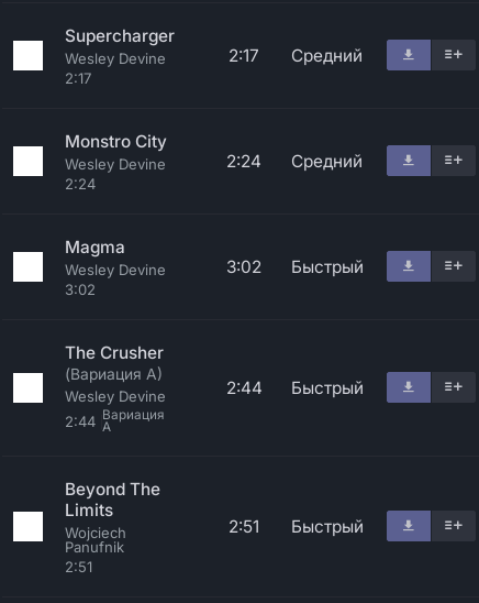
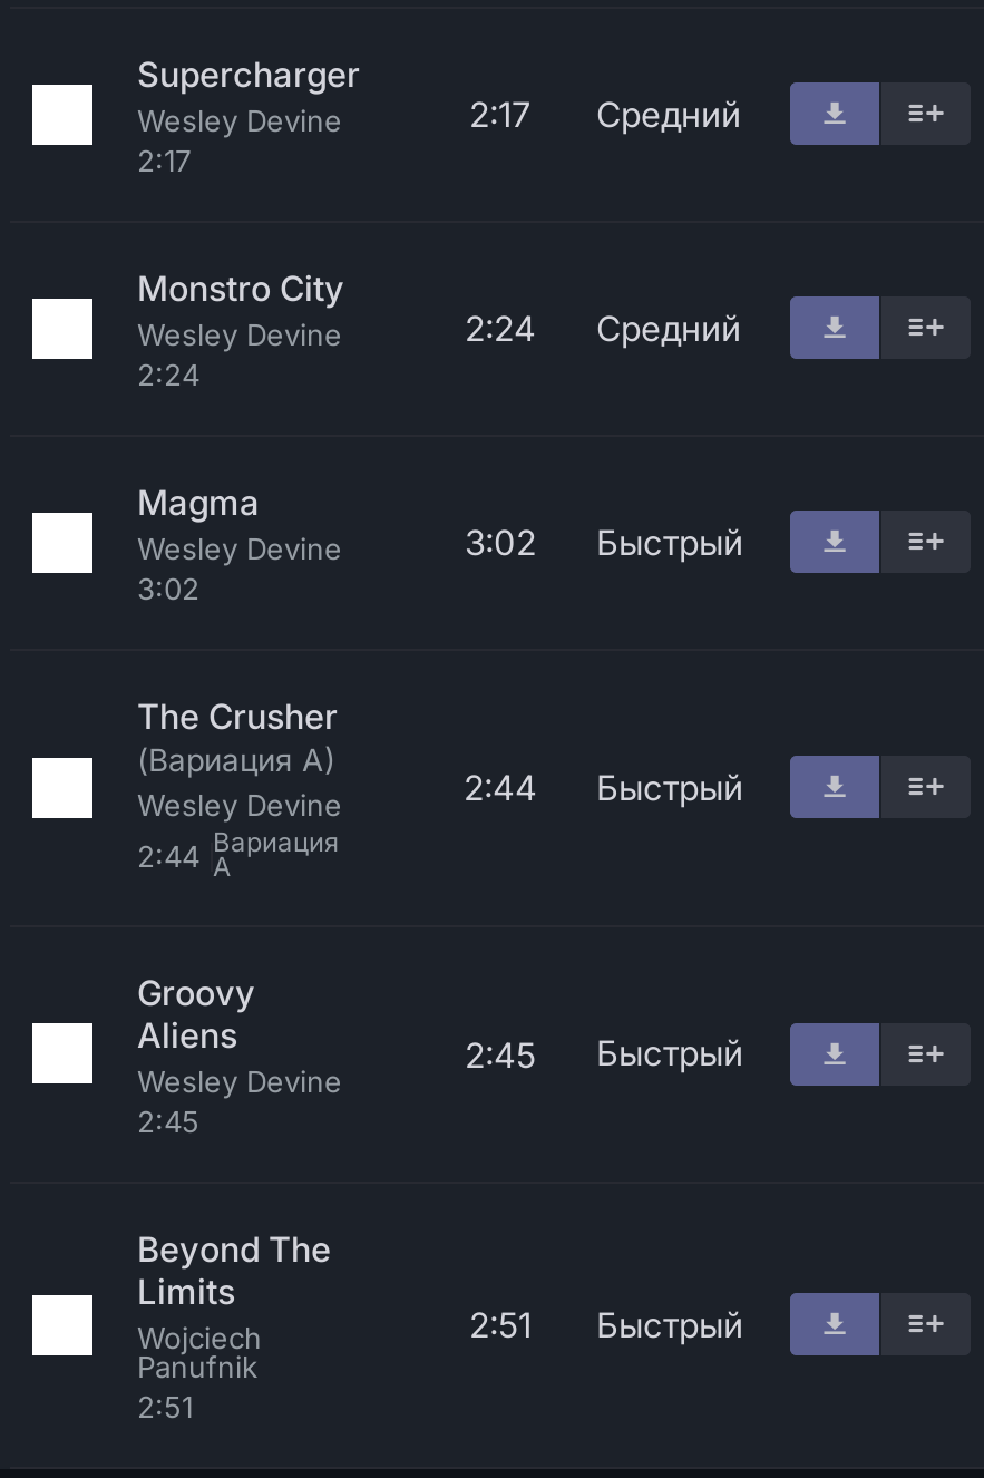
+ Groovy
+ Aliens
+ Wesley Devine
+ 2:45

+ 2:45
+ Быстрый
